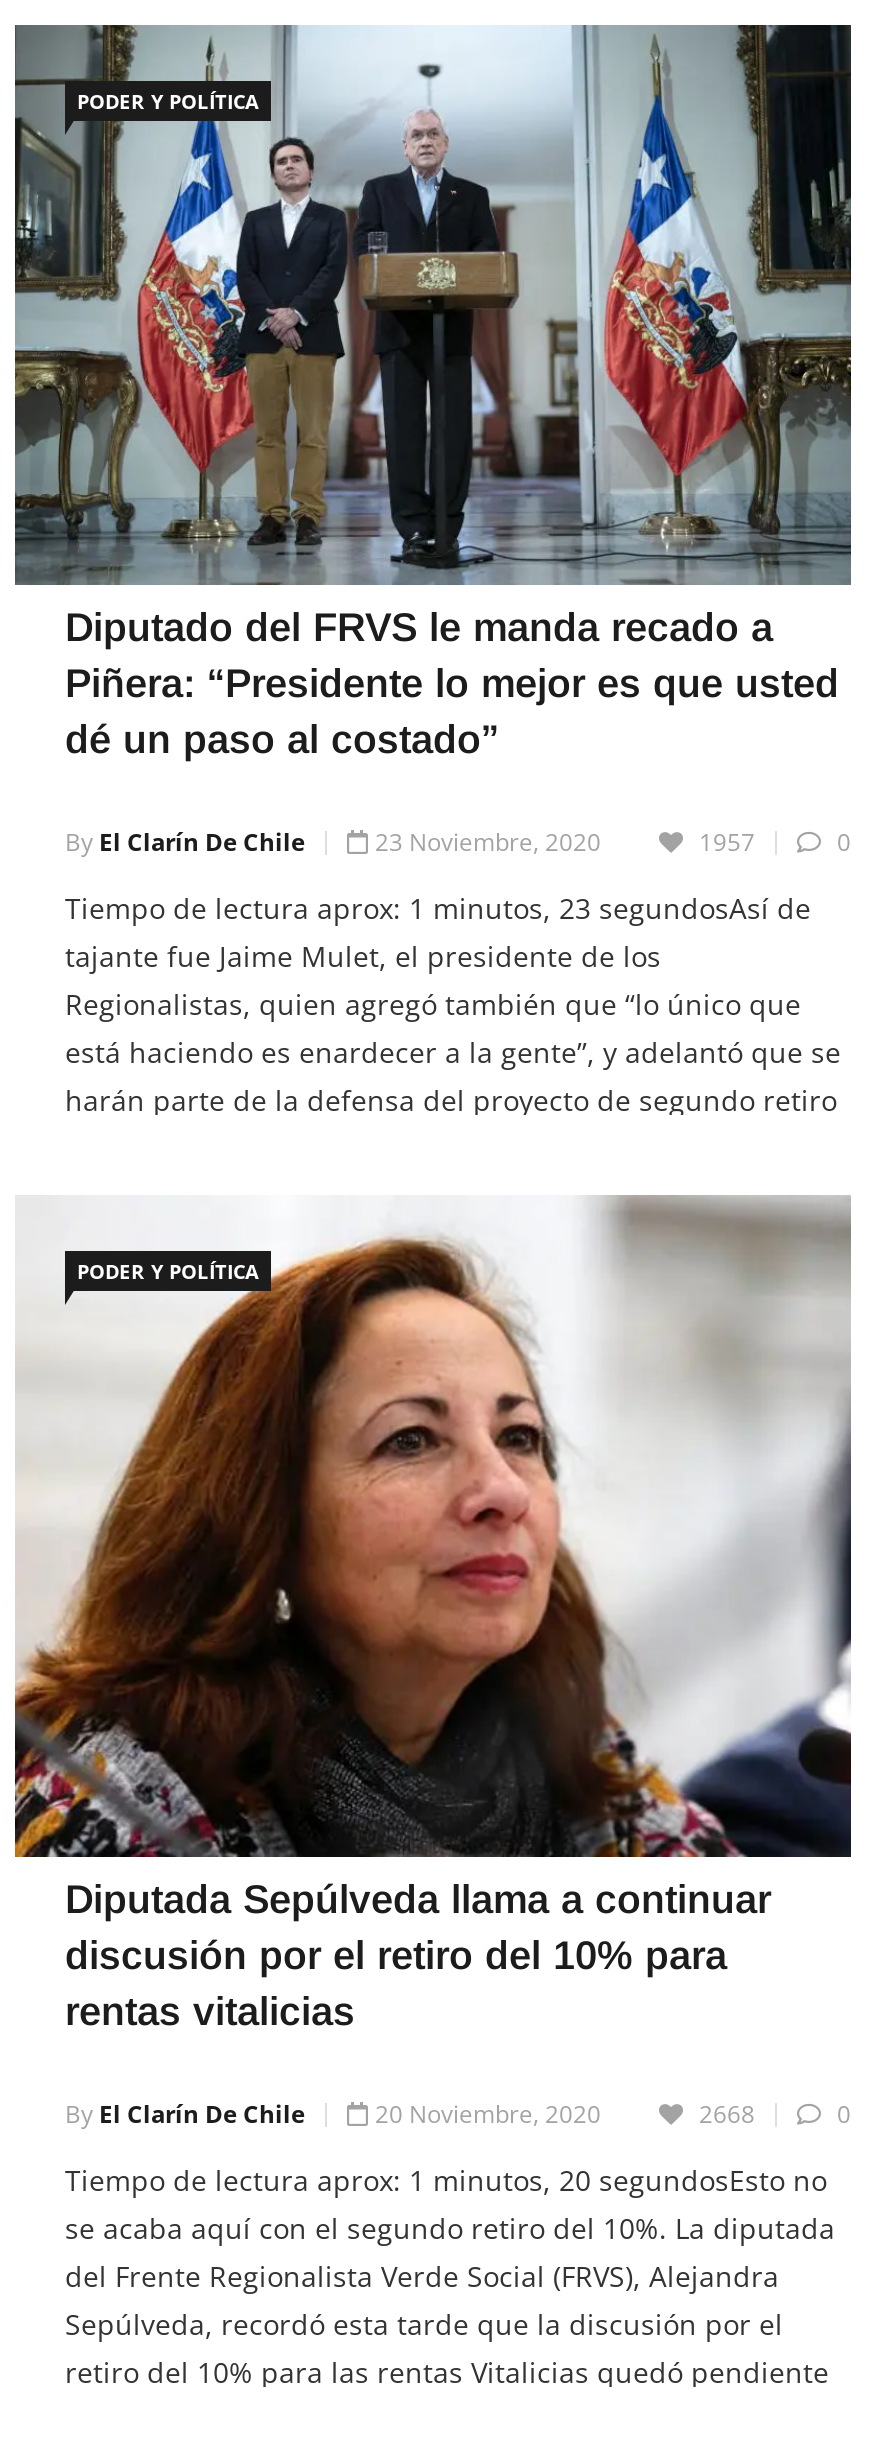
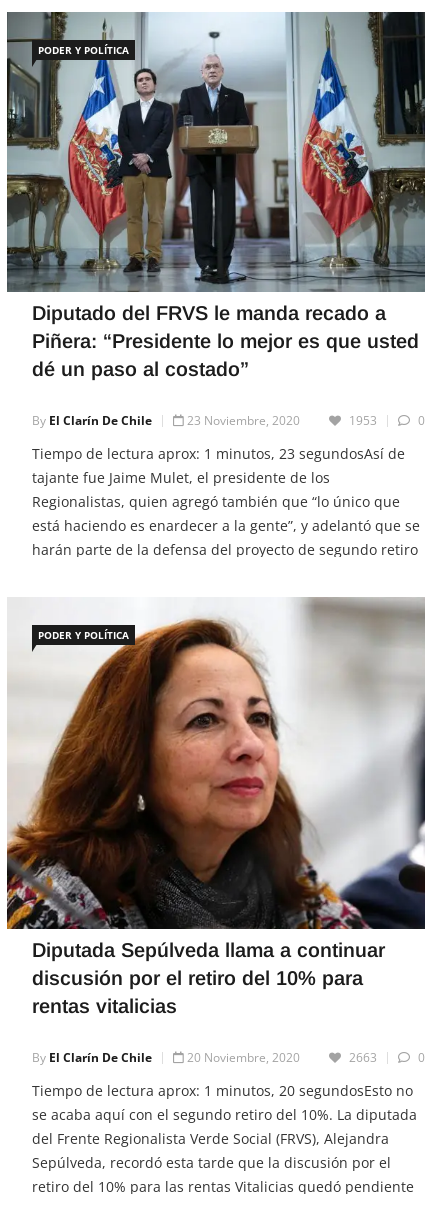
- 1957
+ 1953

- 2668
+ 2663
